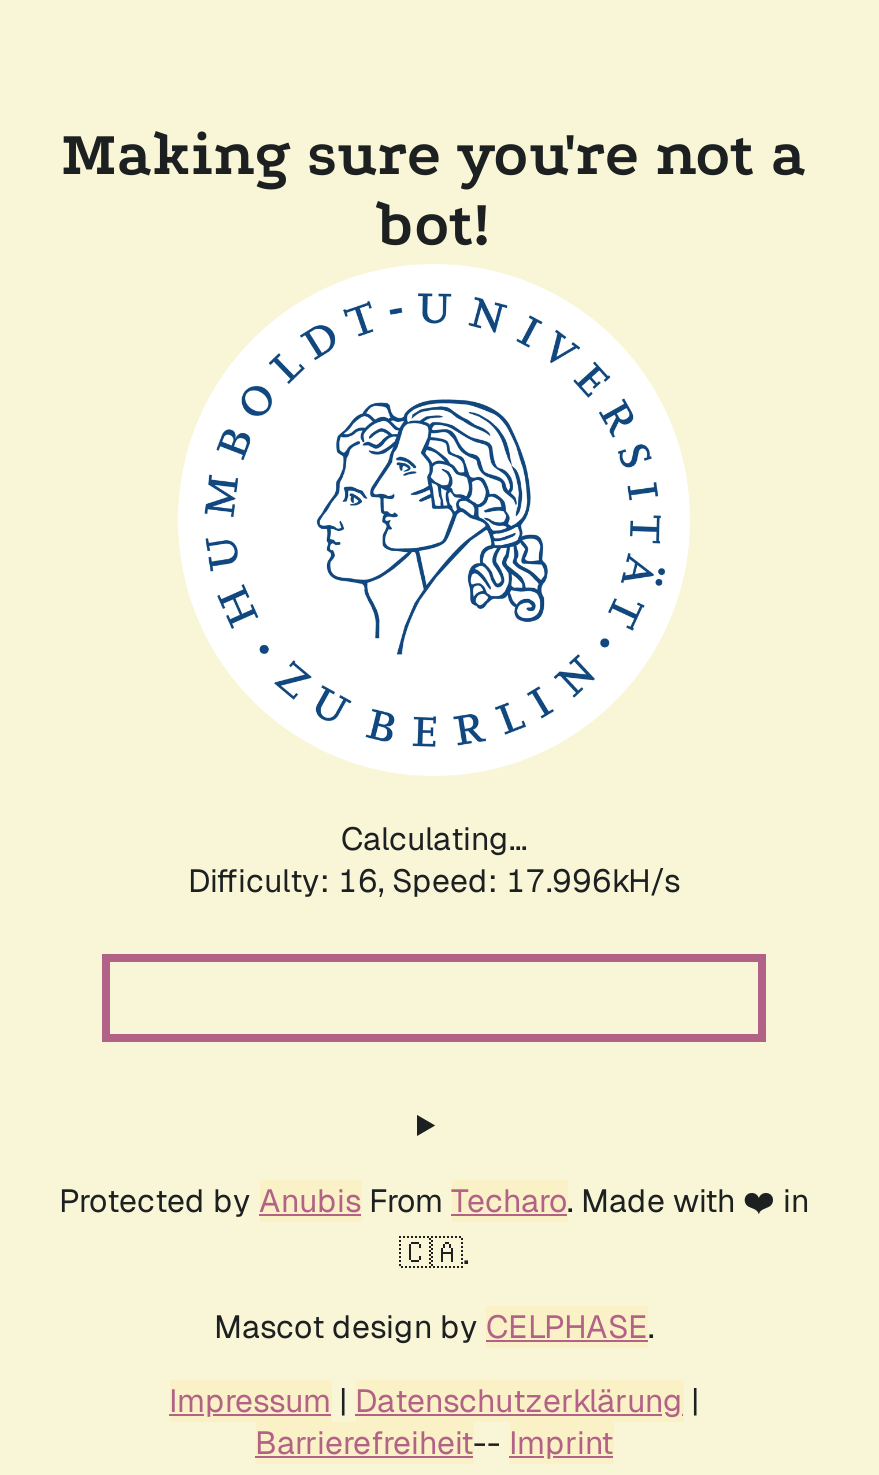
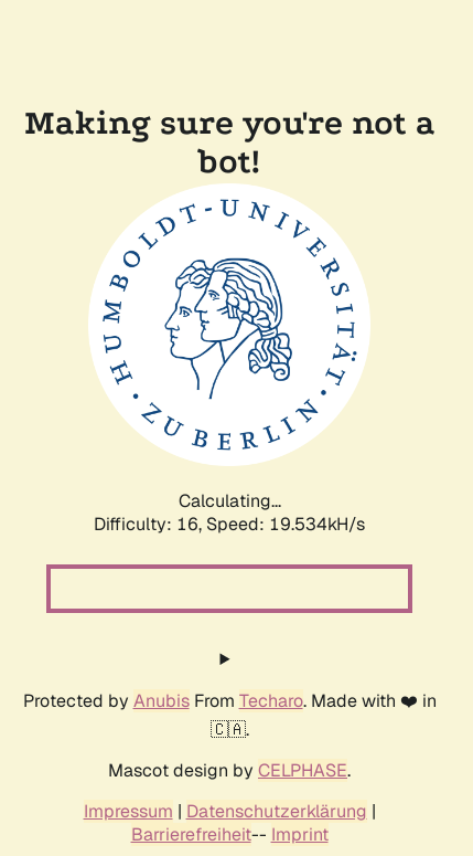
- Difficulty: 16, Speed: 17.996kH/s
+ Difficulty: 16, Speed: 19.534kH/s
